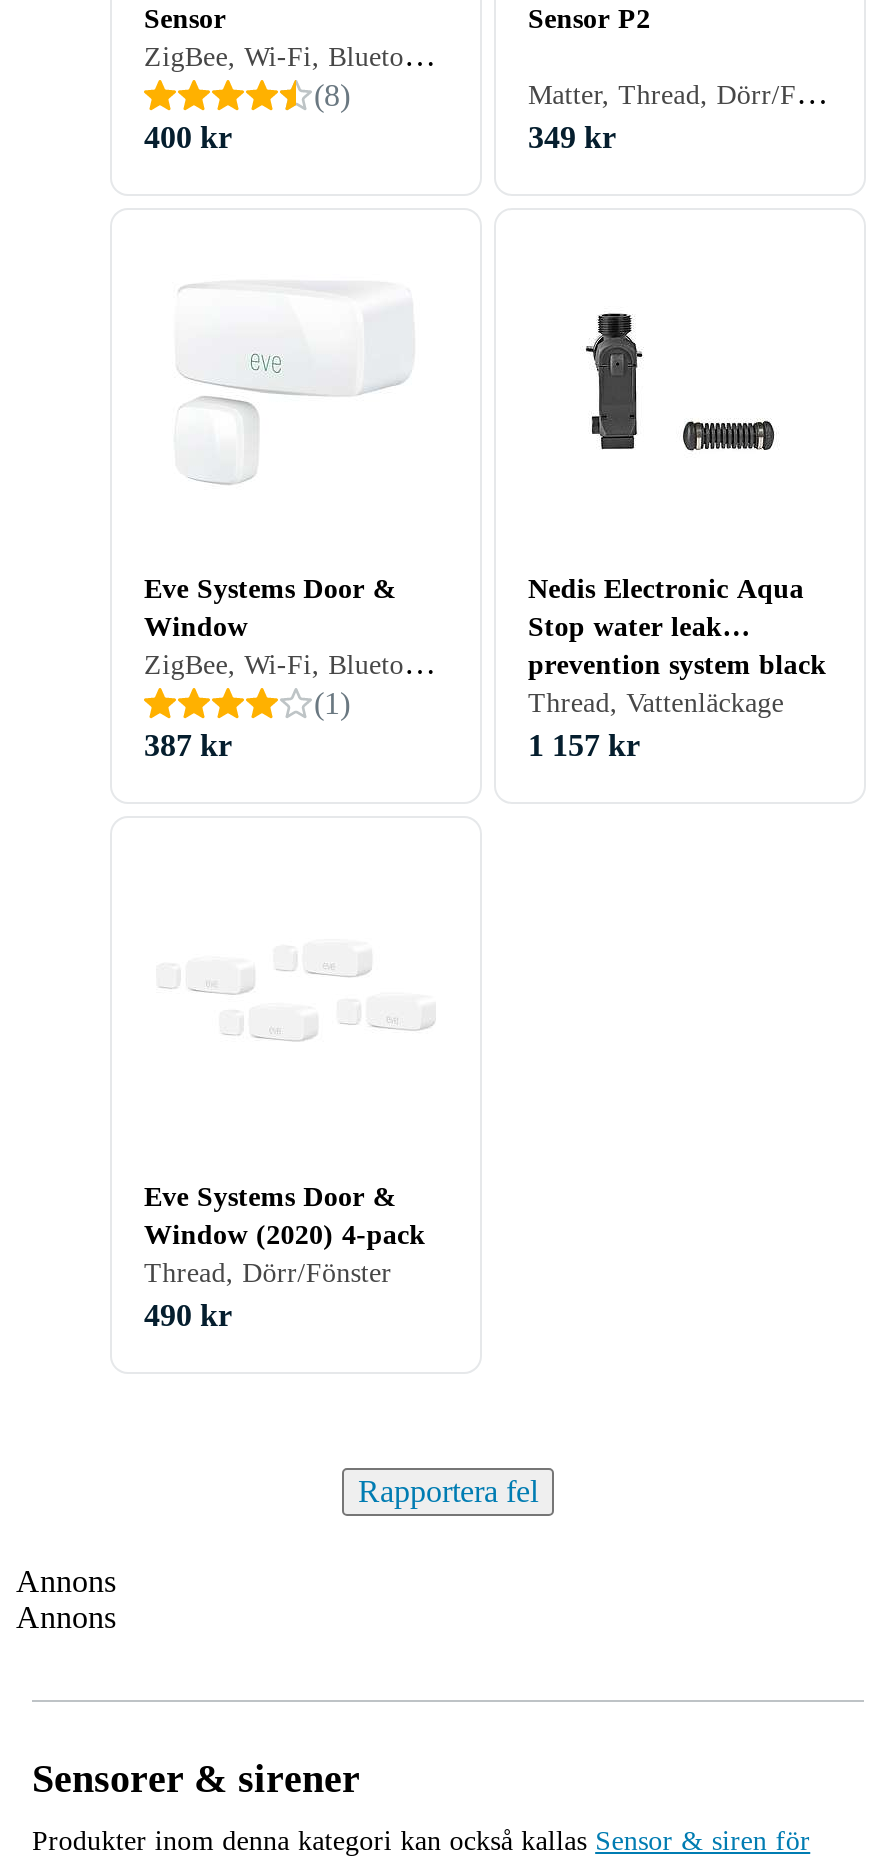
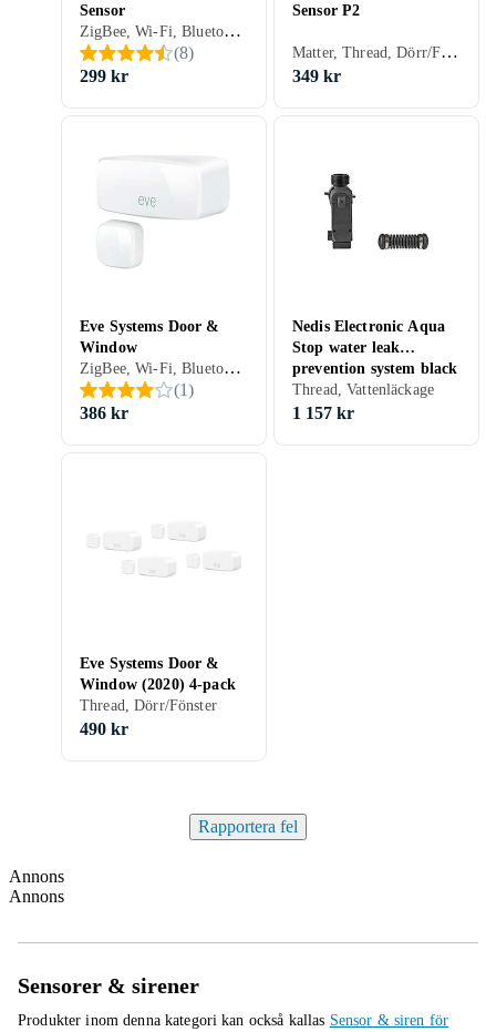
- 400 kr
+ 299 kr

- 387 kr
+ 386 kr
